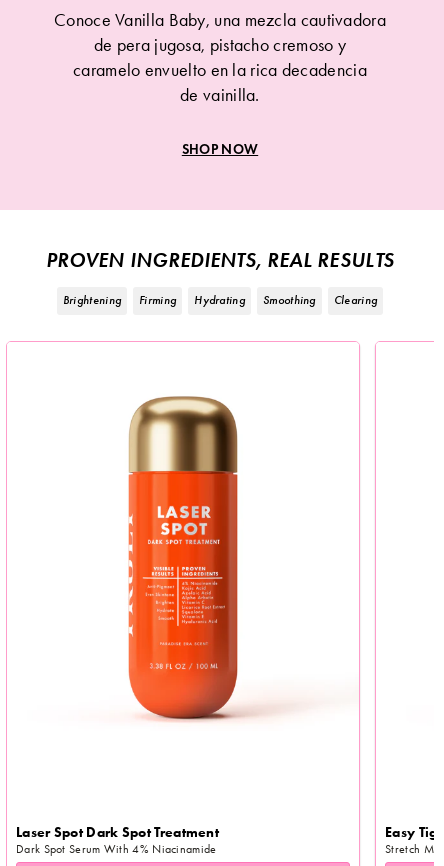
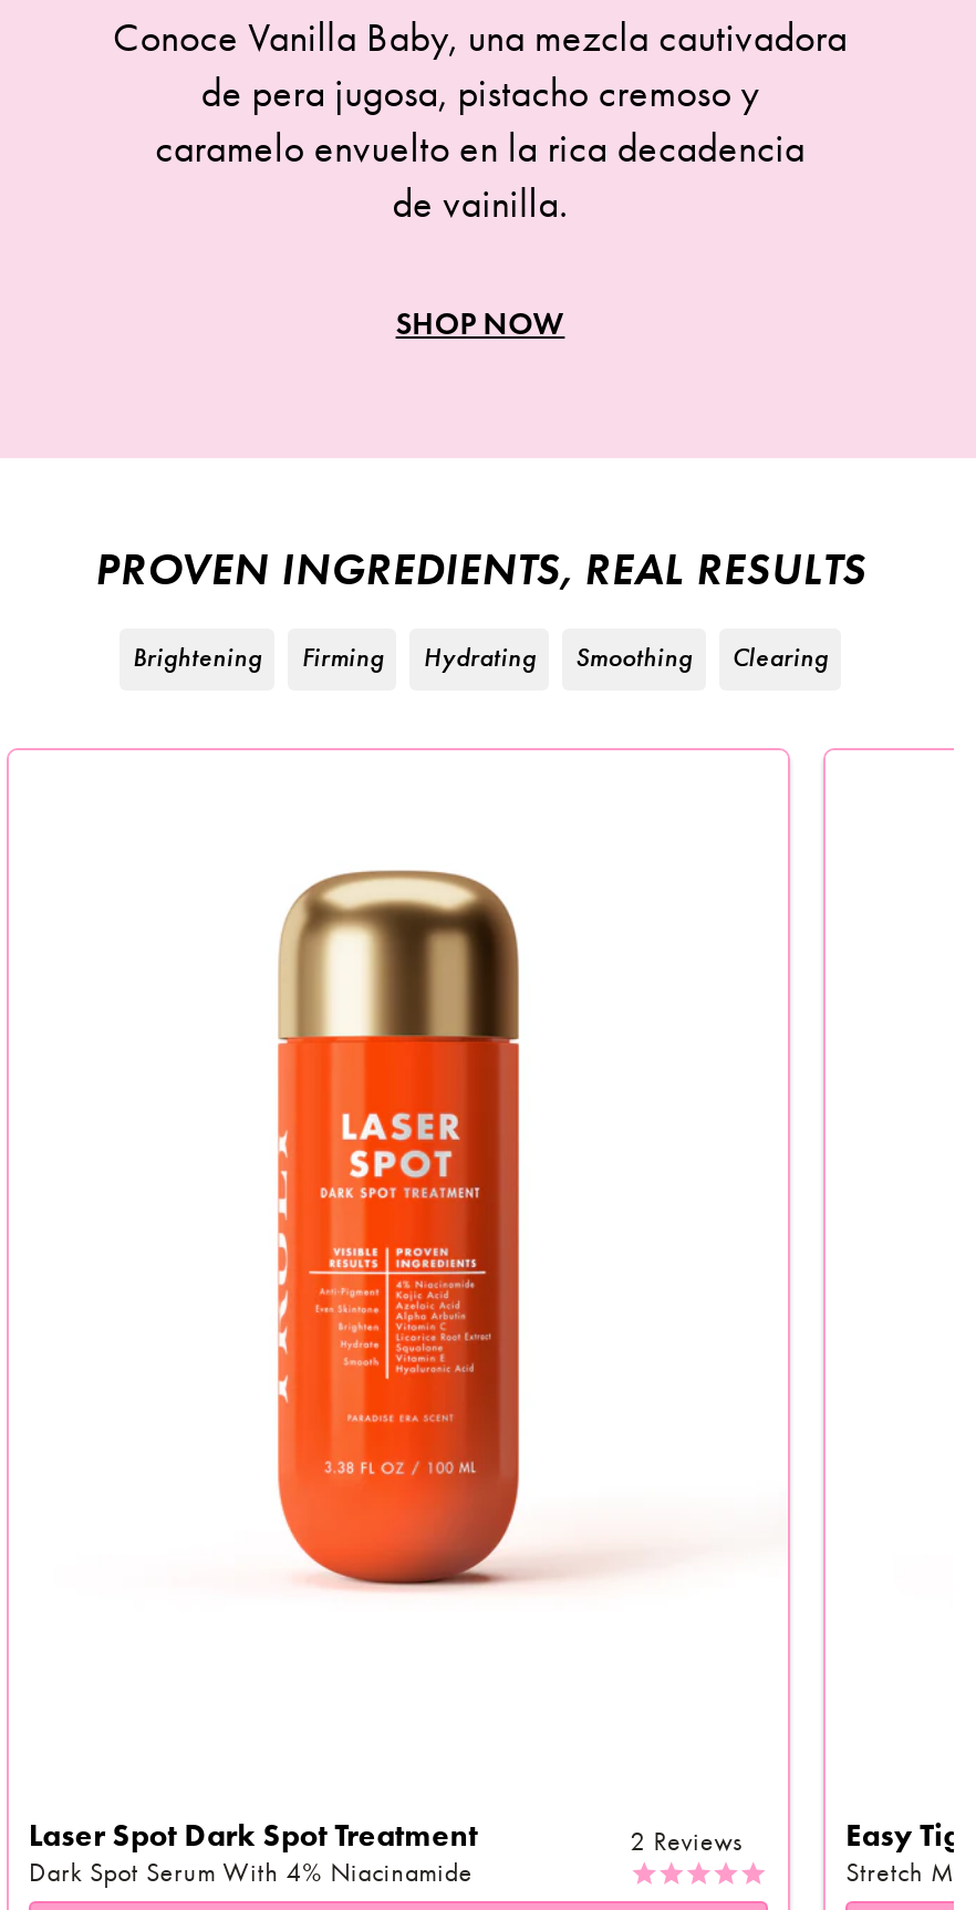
+ 2 Reviews
